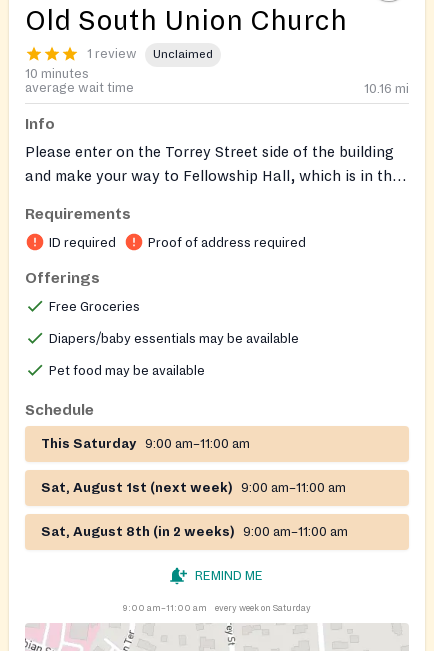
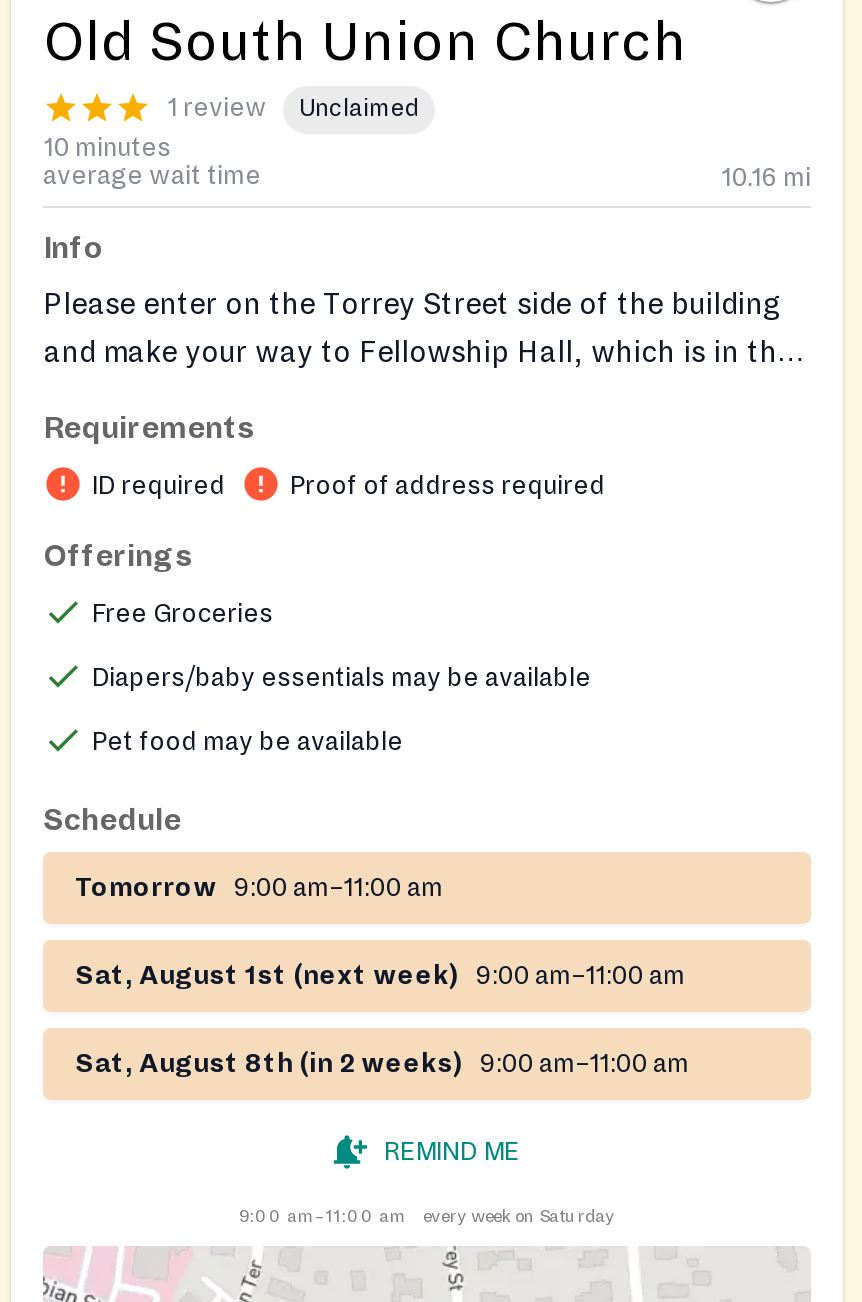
- This Saturday 9:00 am–11:00 am
+ Tomorrow 9:00 am–11:00 am
